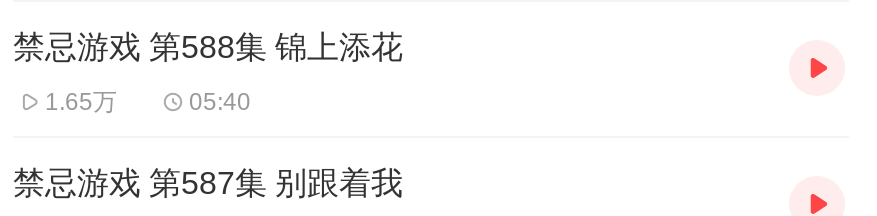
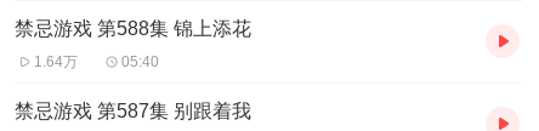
- 1.65万
+ 1.64万
